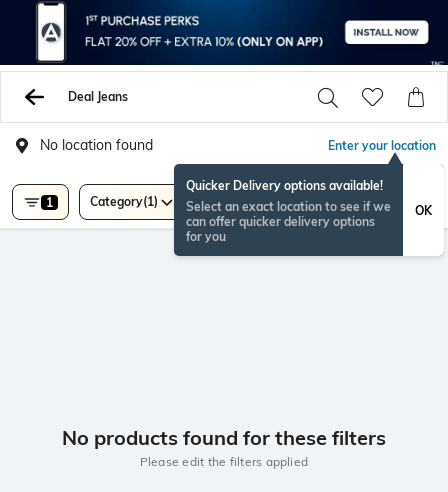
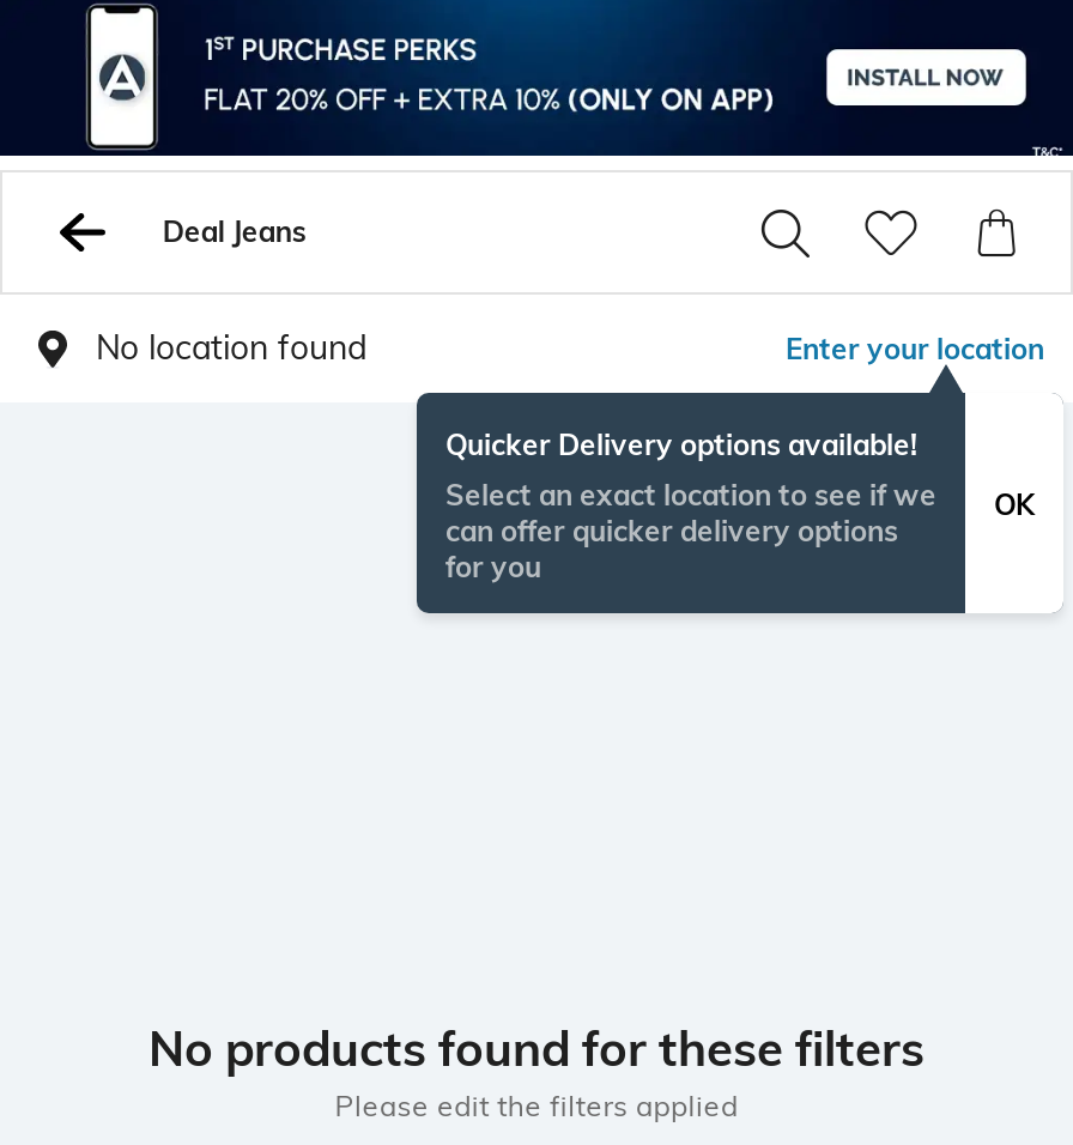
- 1
- Category(1)
